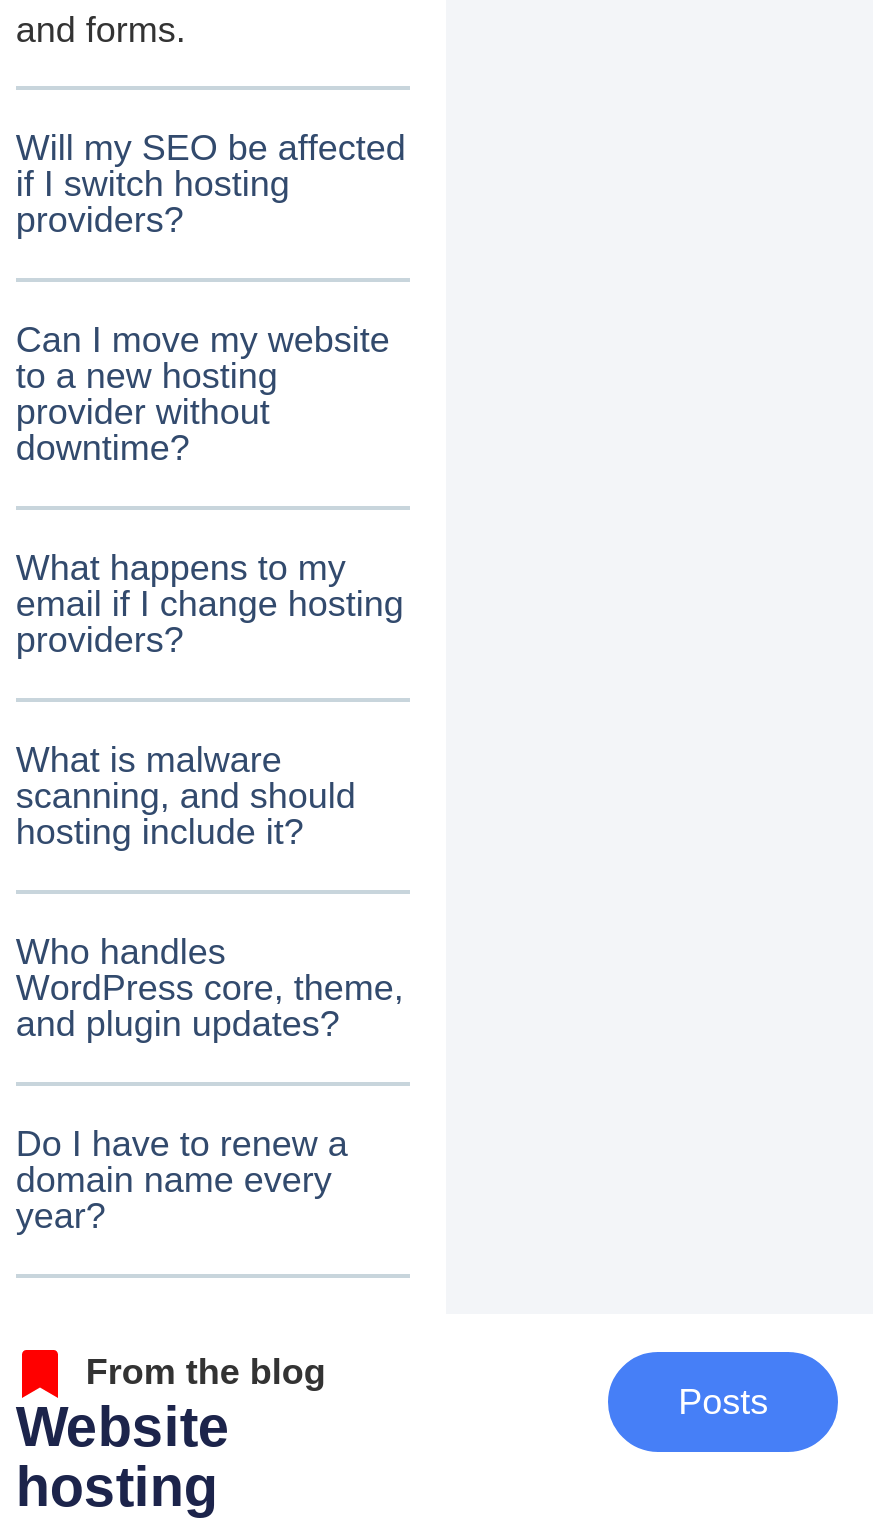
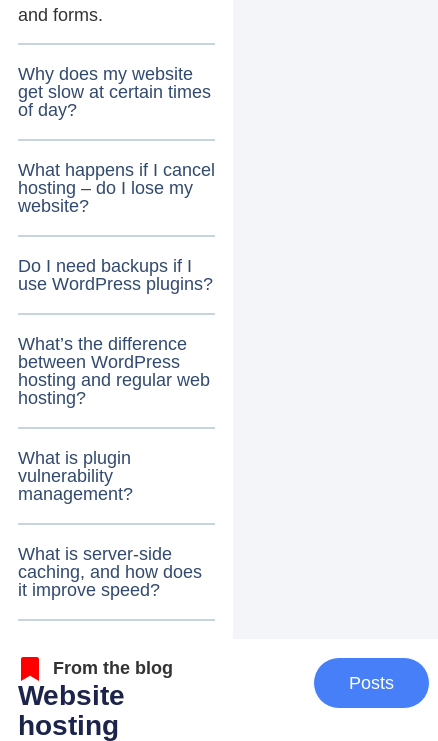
- Will my SEO be affected
- if I switch hosting
- providers?
+ Why does my website
+ get slow at certain times
+ of day?

- Can I move my website
- to a new hosting
- provider without
- downtime?
+ What happens if I cancel
+ hosting – do I lose my
+ website?

- What happens to my
- email if I change hosting
- providers?
+ Do I need backups if I
+ use WordPress plugins?

- What is malware
- scanning, and should
- hosting include it?
+ What’s the difference
+ between WordPress
+ hosting and regular web
+ hosting?

- Who handles
- WordPress core, theme,
- and plugin updates?
+ What is plugin
+ vulnerability
+ management?

- Do I have to renew a
- domain name every
- year?
+ What is server-side
+ caching, and how does
+ it improve speed?
